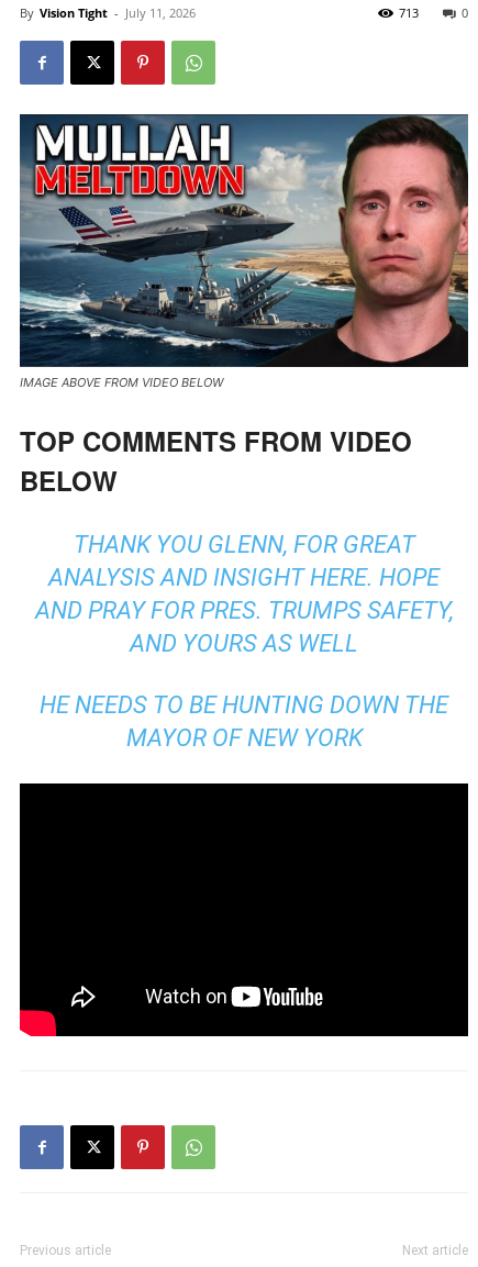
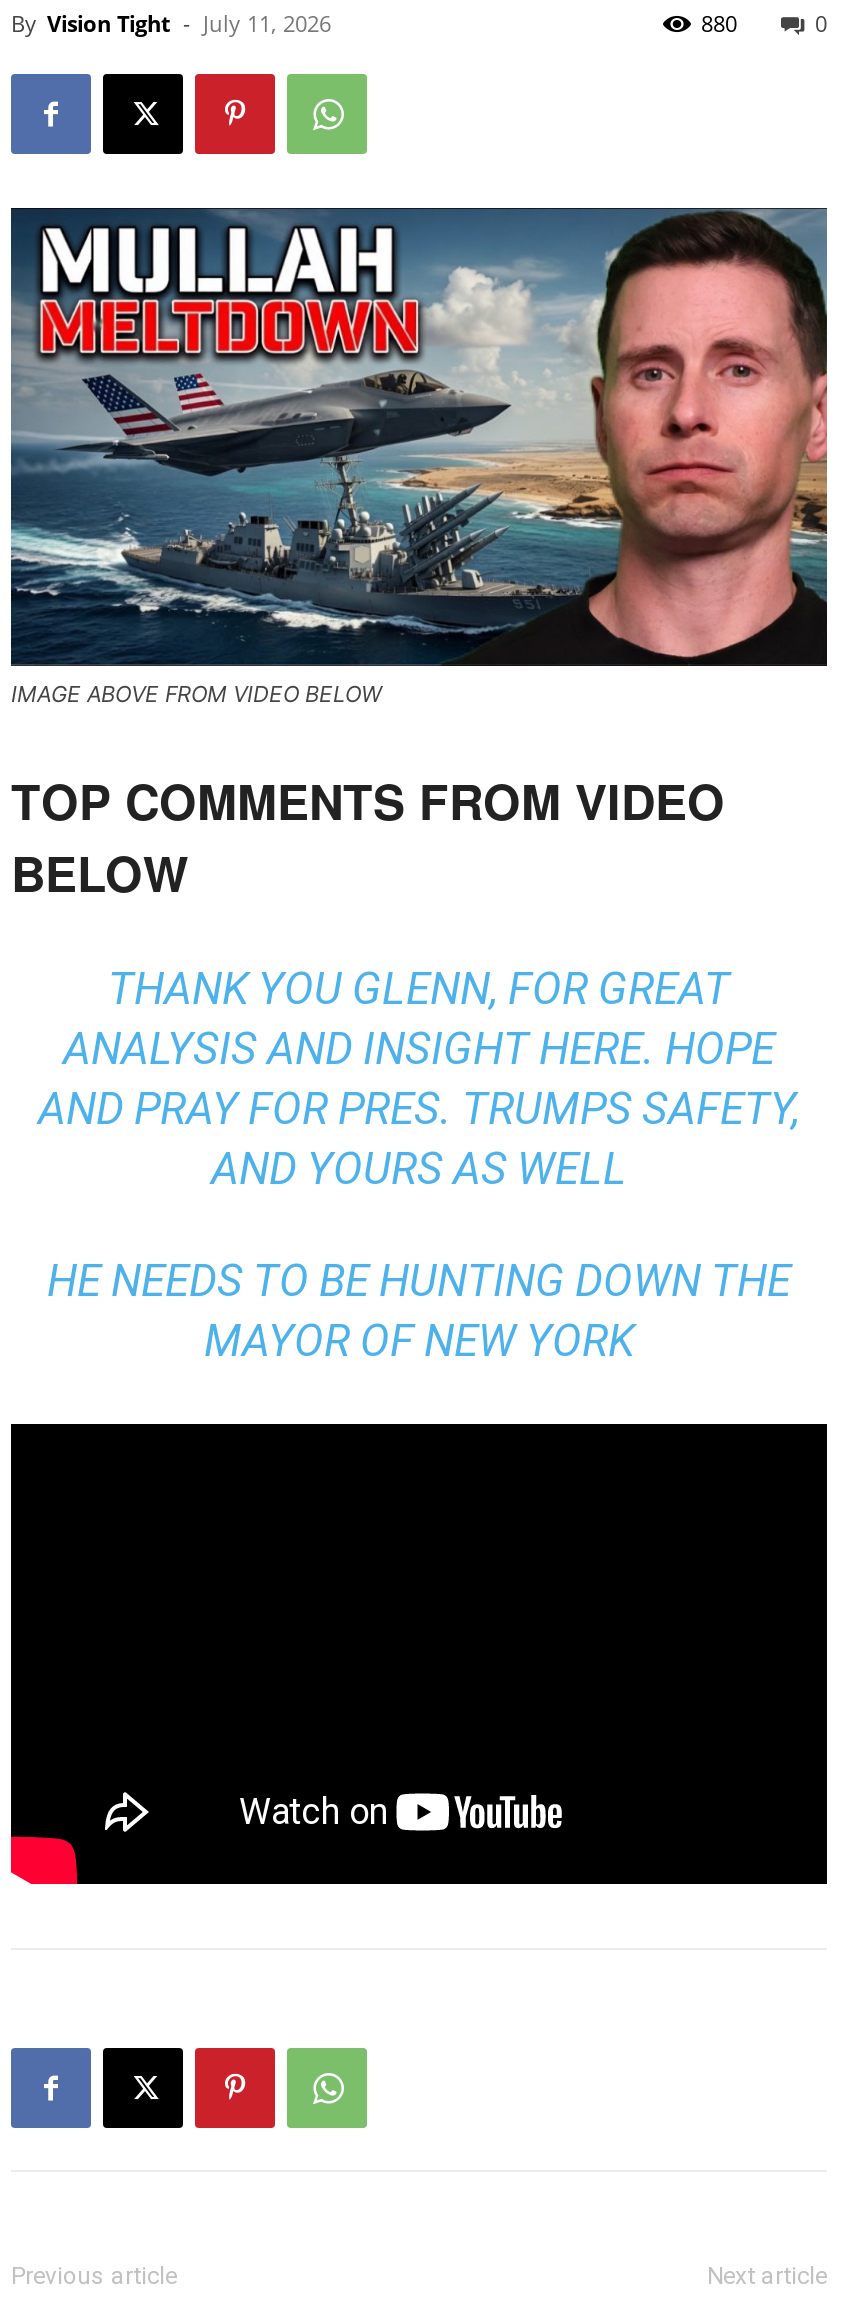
- 713
+ 880
